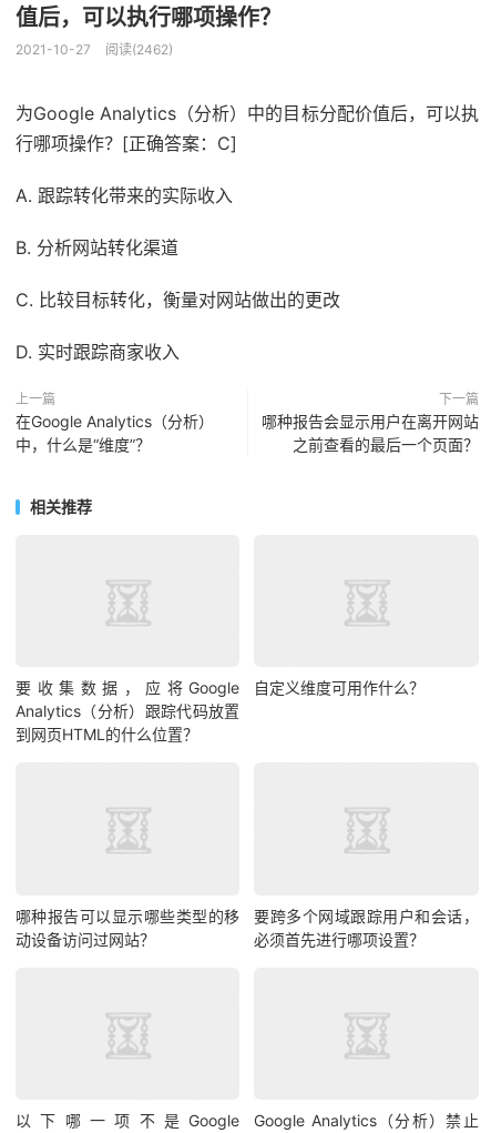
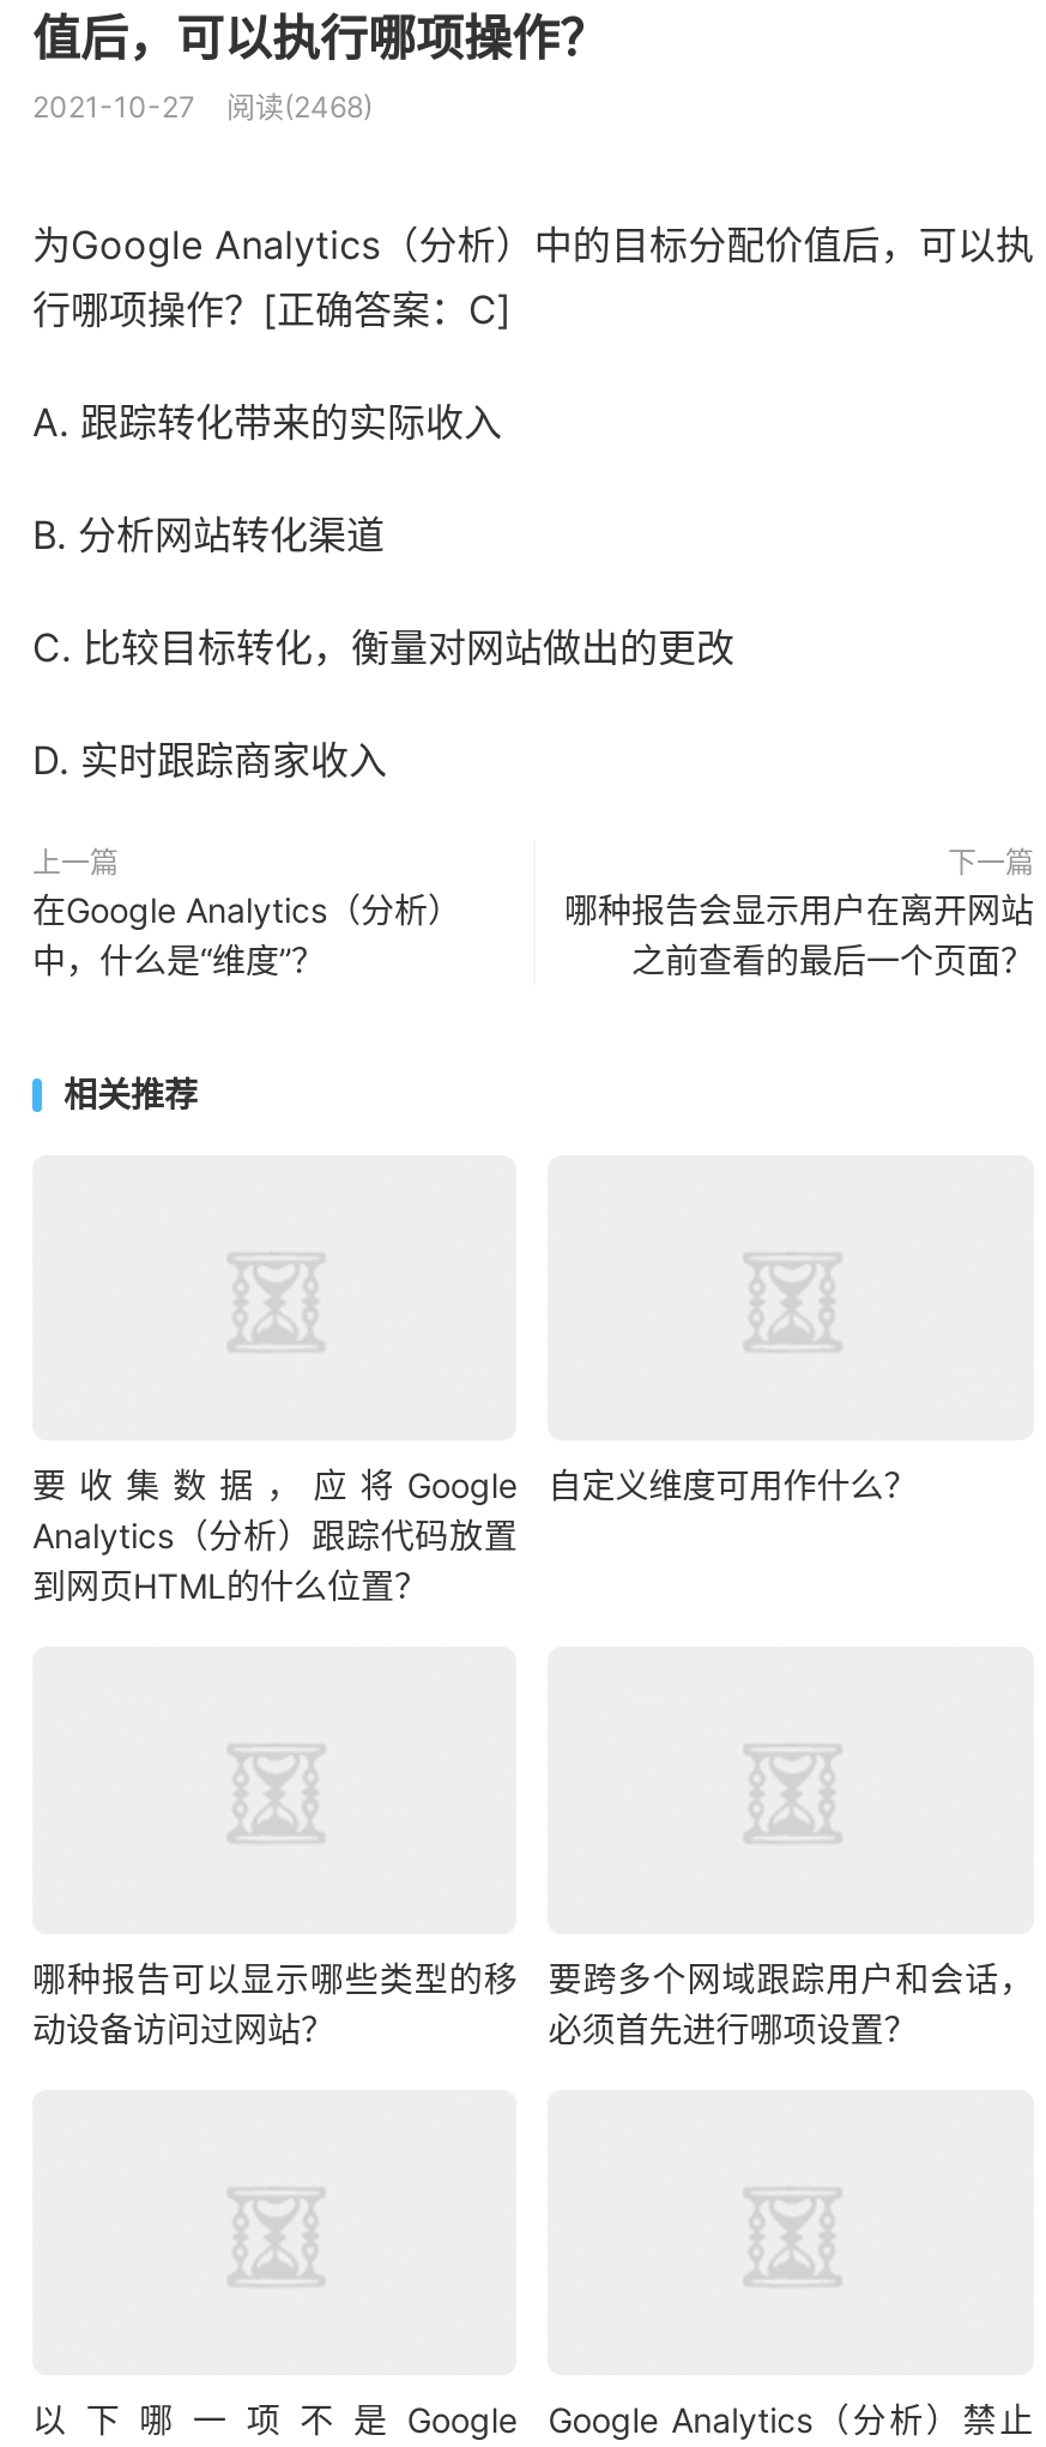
- 2021-10-27 阅读(2462)
+ 2021-10-27 阅读(2468)
